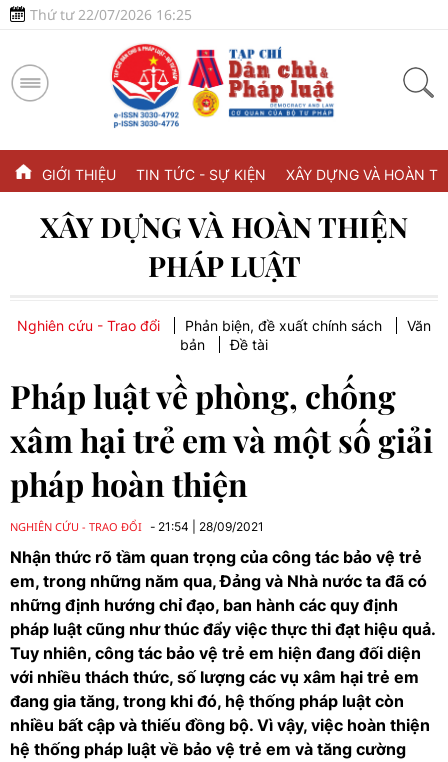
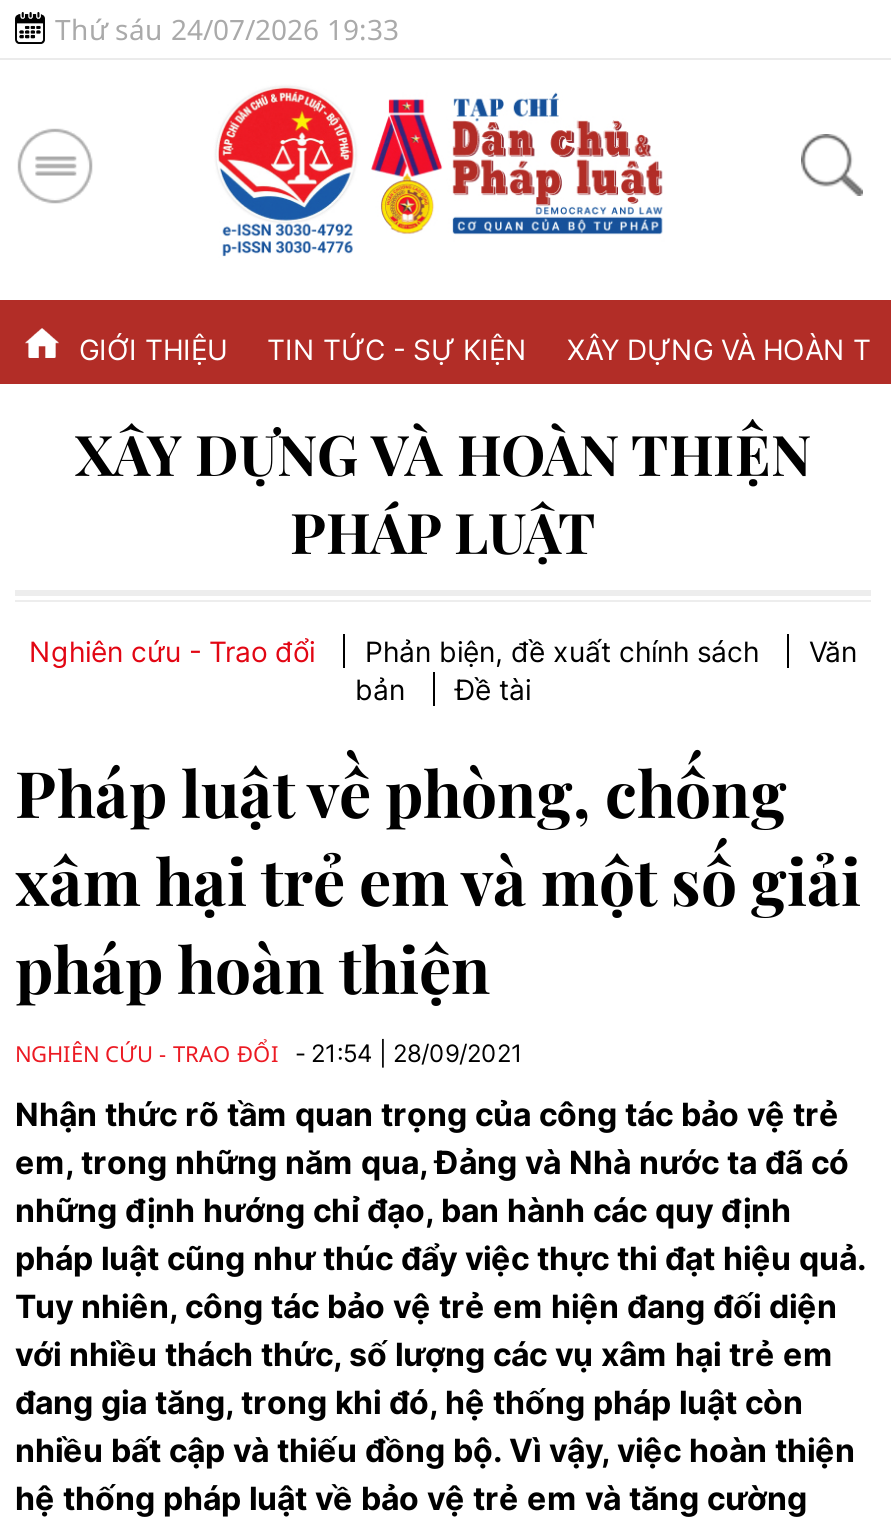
- Thứ tư 22/07/2026 16:25
+ Thứ sáu 24/07/2026 19:33
